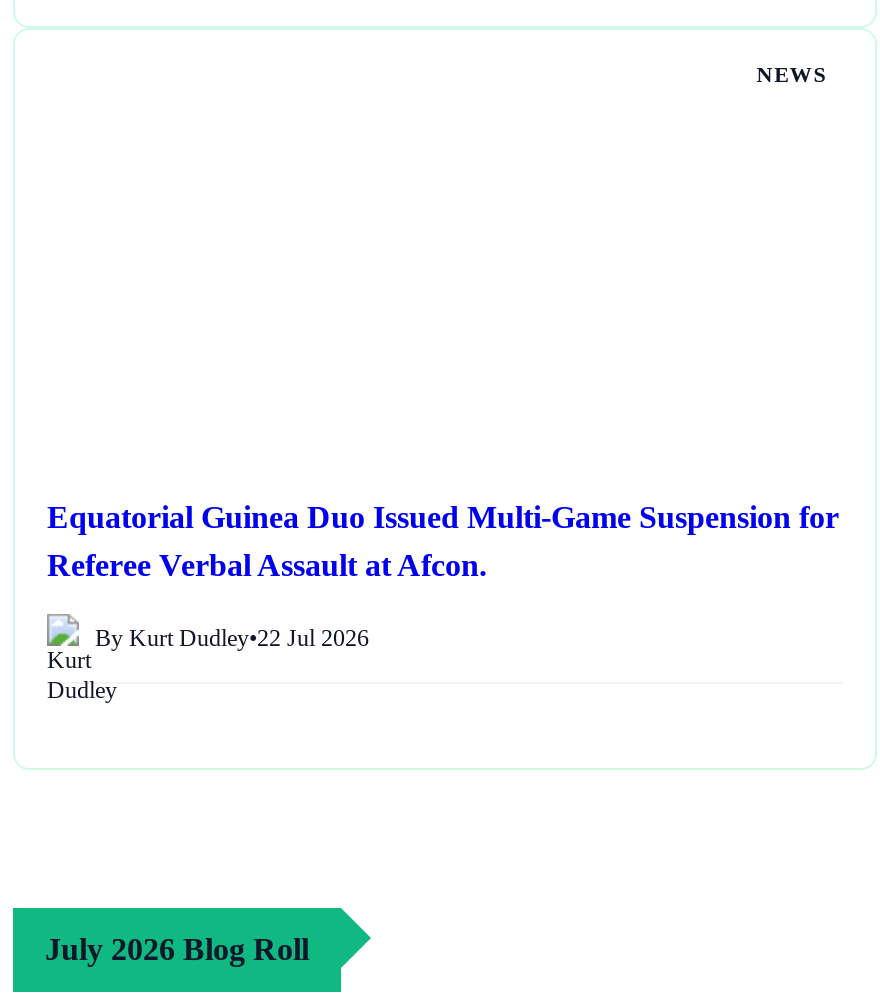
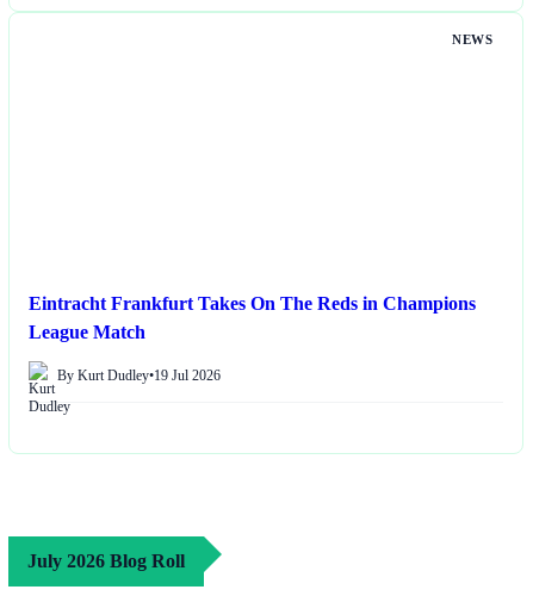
- Equatorial Guinea Duo Issued Multi-Game Suspension for
- Referee Verbal Assault at Afcon.
+ Eintracht Frankfurt Takes On The Reds in Champions
+ League Match

- By Kurt Dudley•22 Jul 2026
+ By Kurt Dudley•19 Jul 2026
